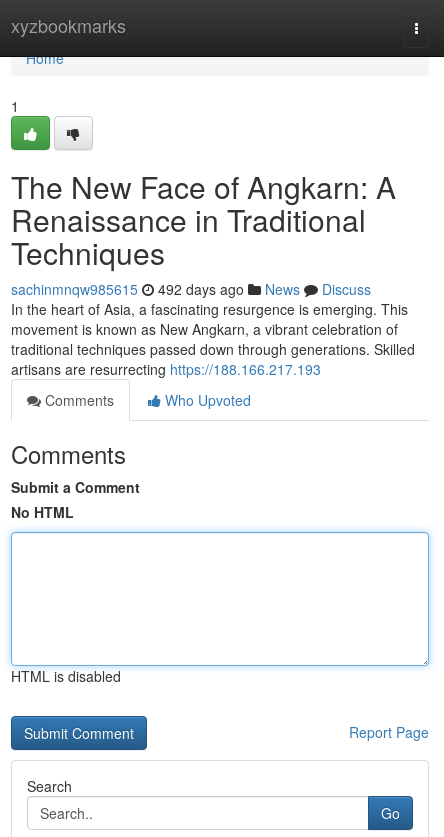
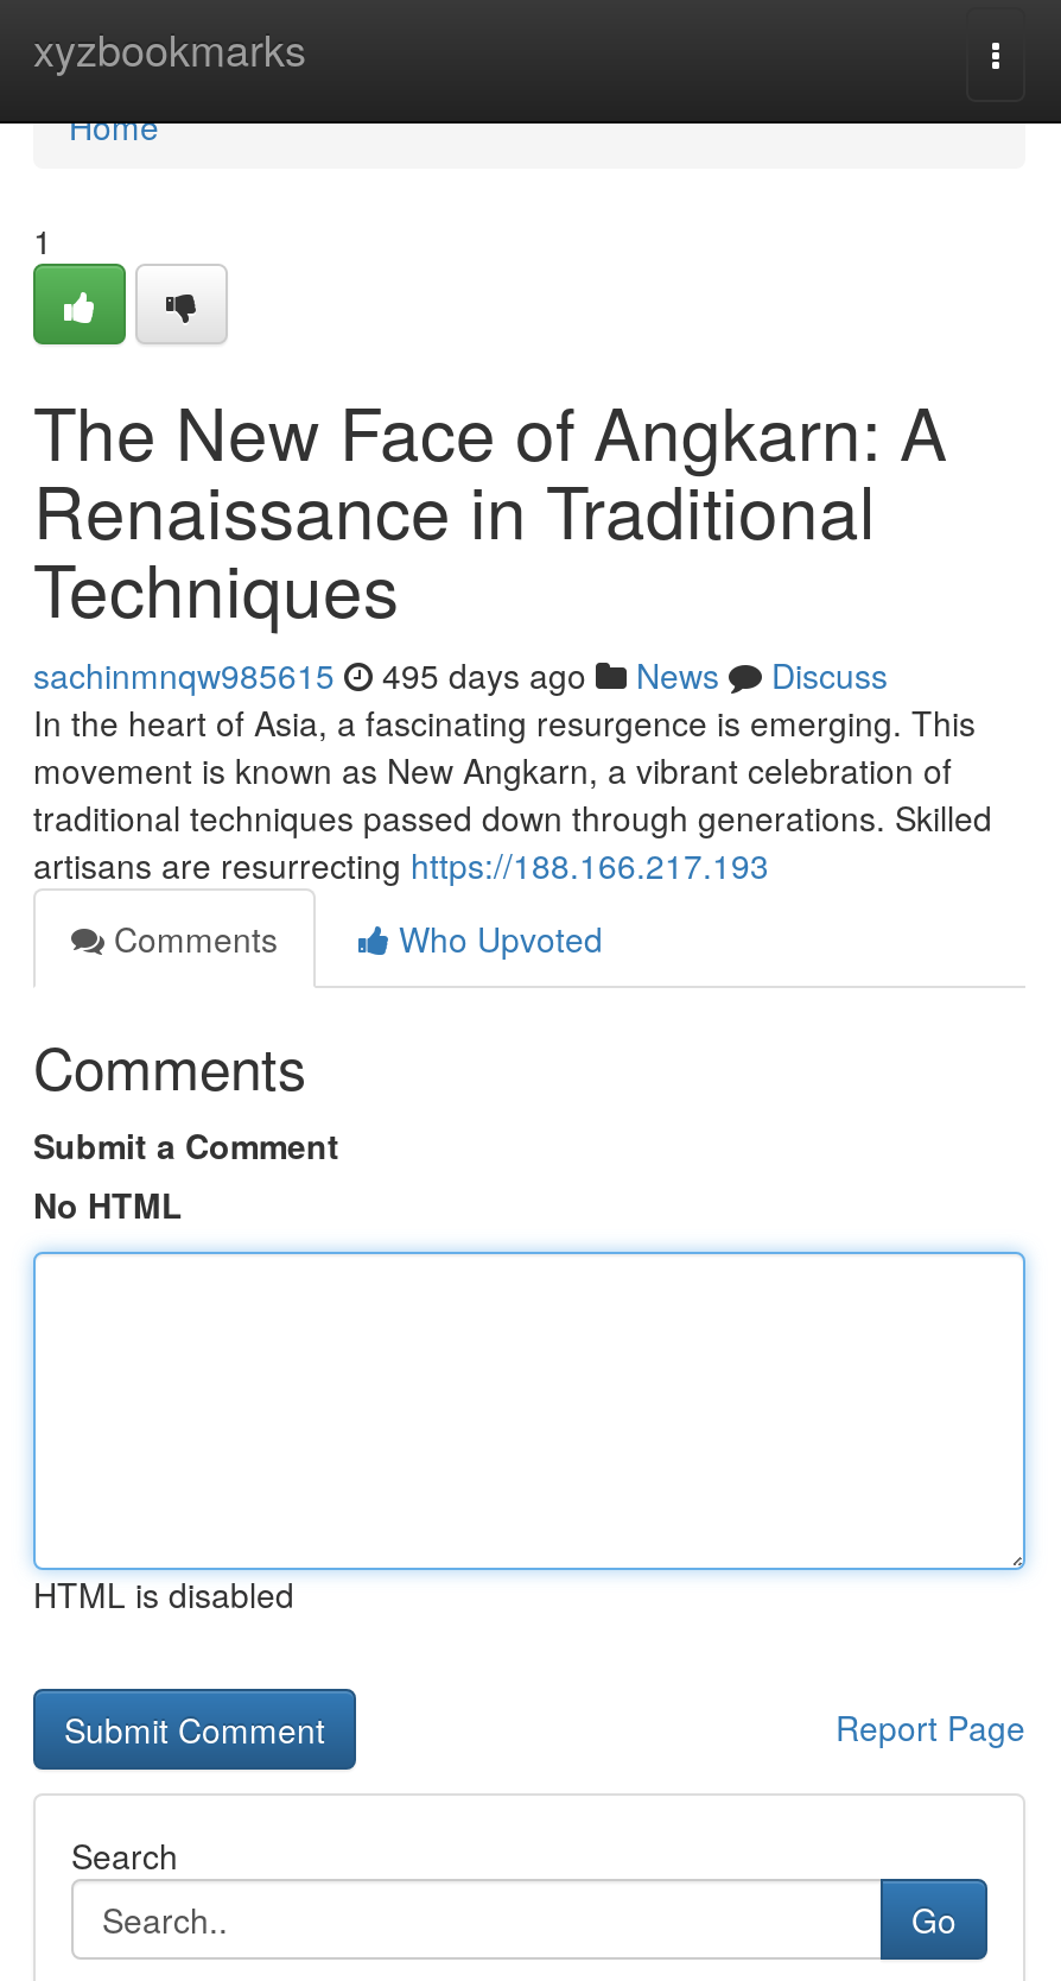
- sachinmnqw985615 492 days ago News Discuss
+ sachinmnqw985615 495 days ago News Discuss
